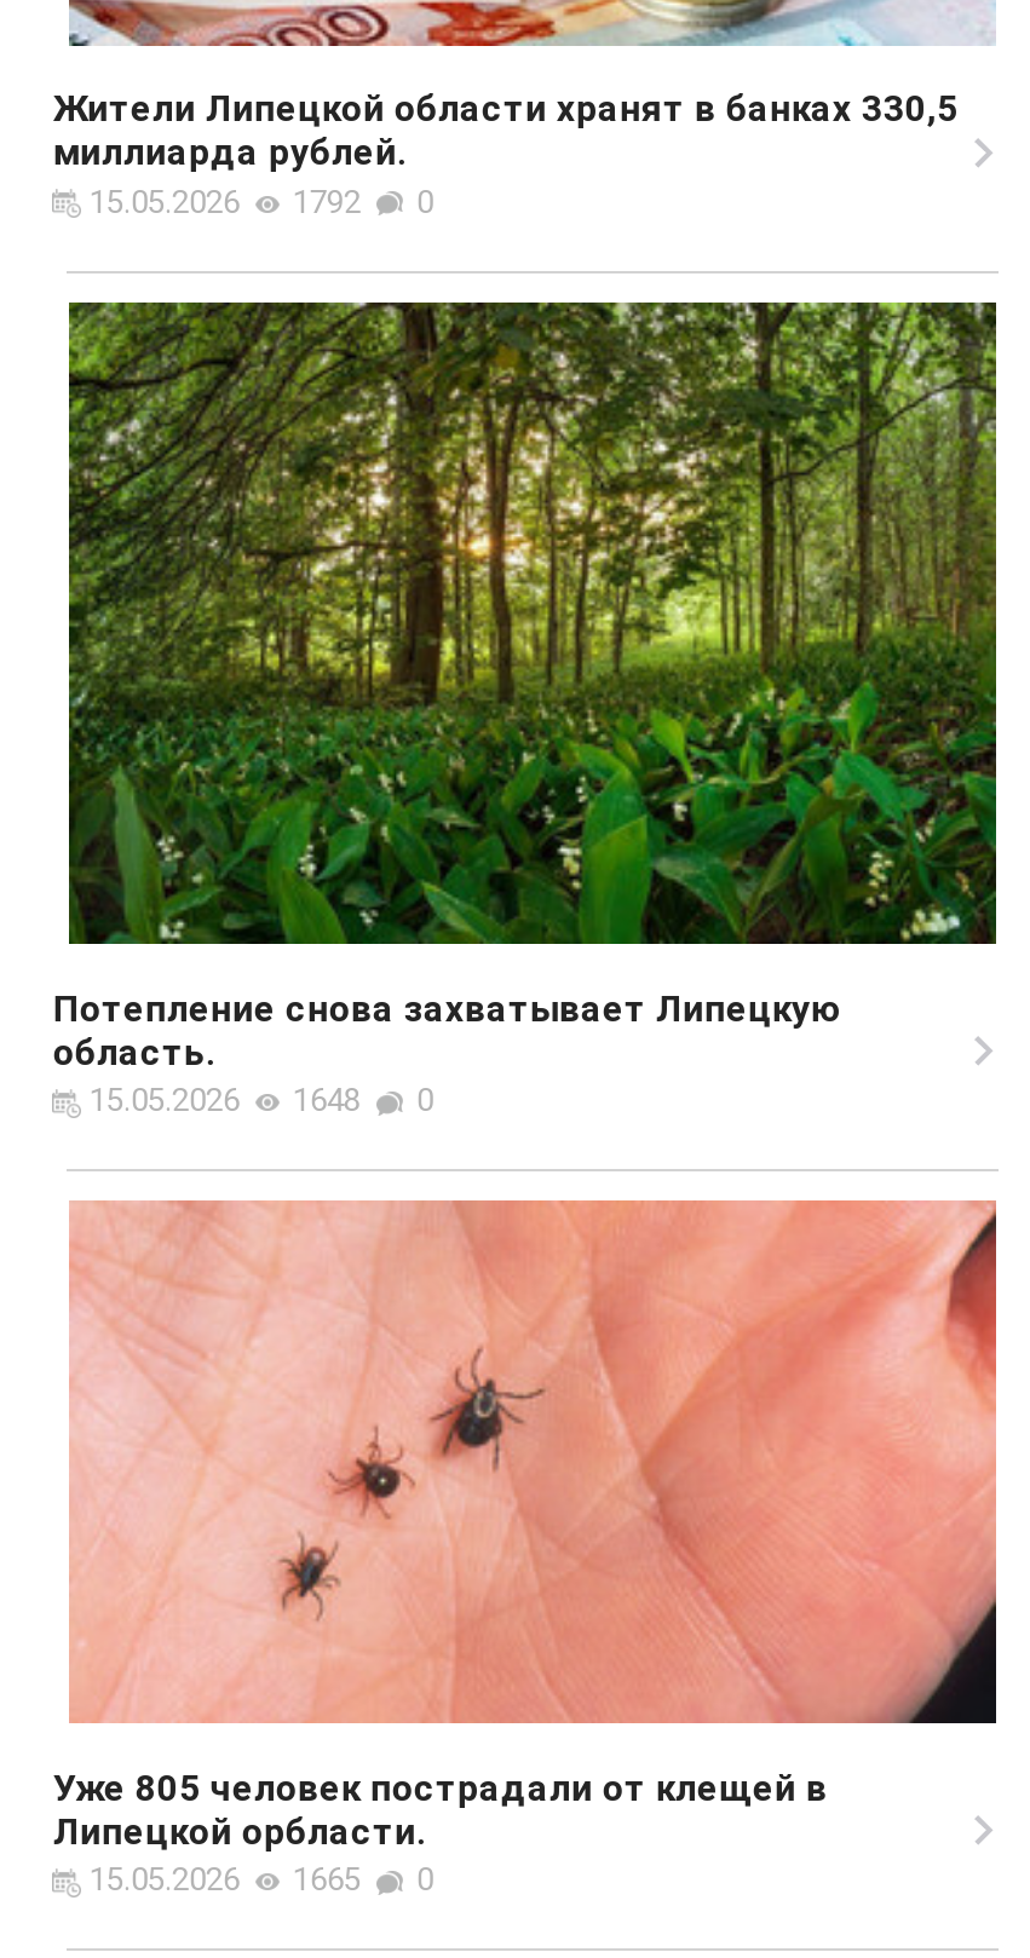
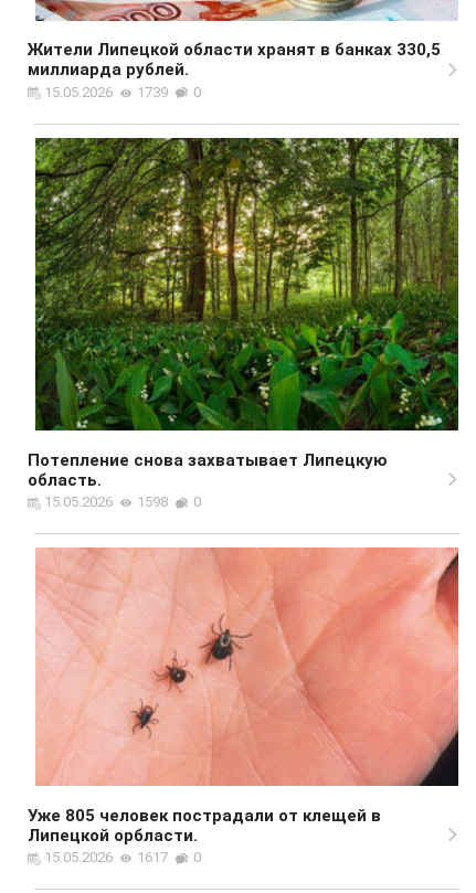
- 15.05.2026 1792 0
+ 15.05.2026 1739 0

- 15.05.2026 1648 0
+ 15.05.2026 1598 0

- 15.05.2026 1665 0
+ 15.05.2026 1617 0
